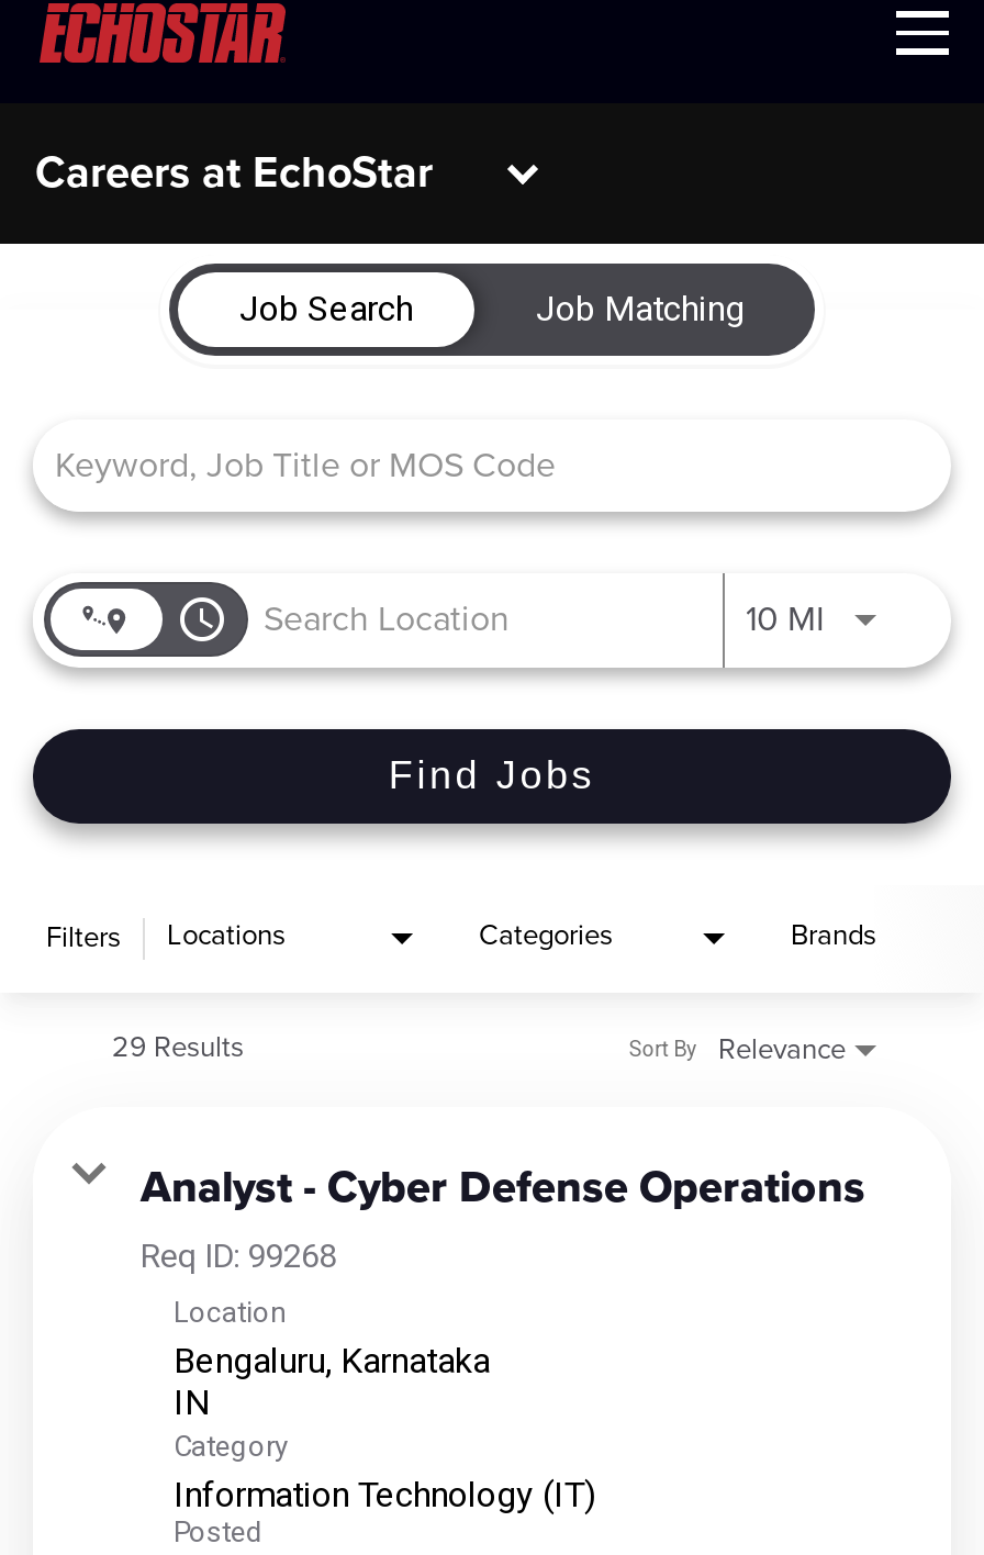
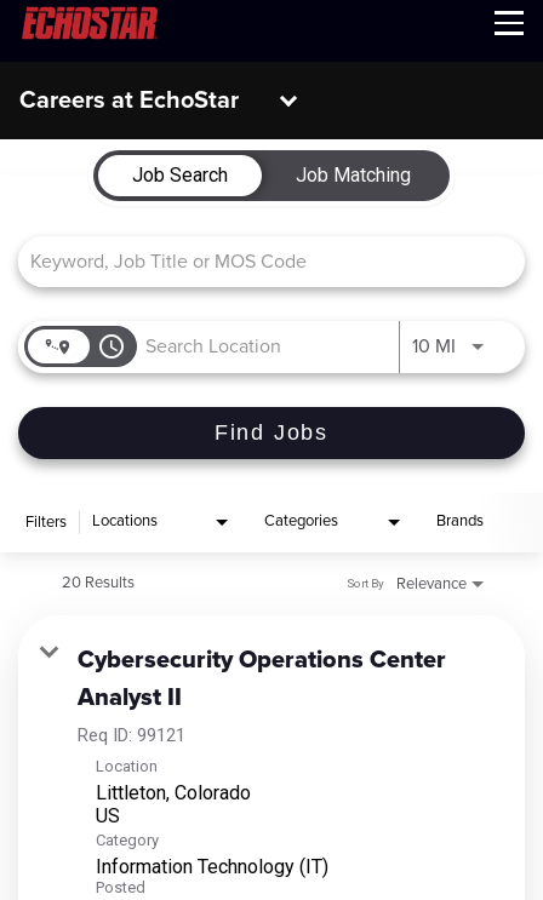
- 29 Results
+ 20 Results

- Analyst - Cyber Defense Operations
- Req ID: 99268
+ Cybersecurity Operations Center
+ Analyst II
+ Req ID: 99121

- Bengaluru, Karnataka
+ Littleton, Colorado
